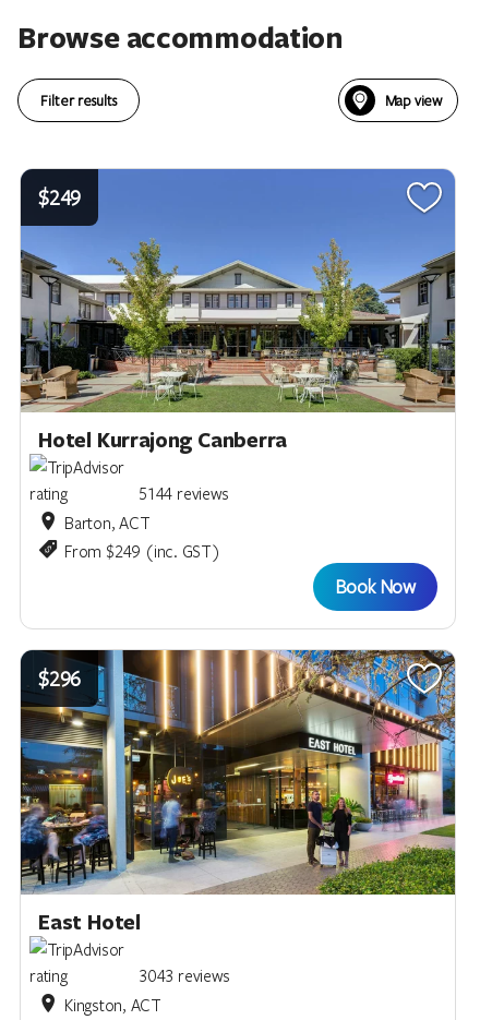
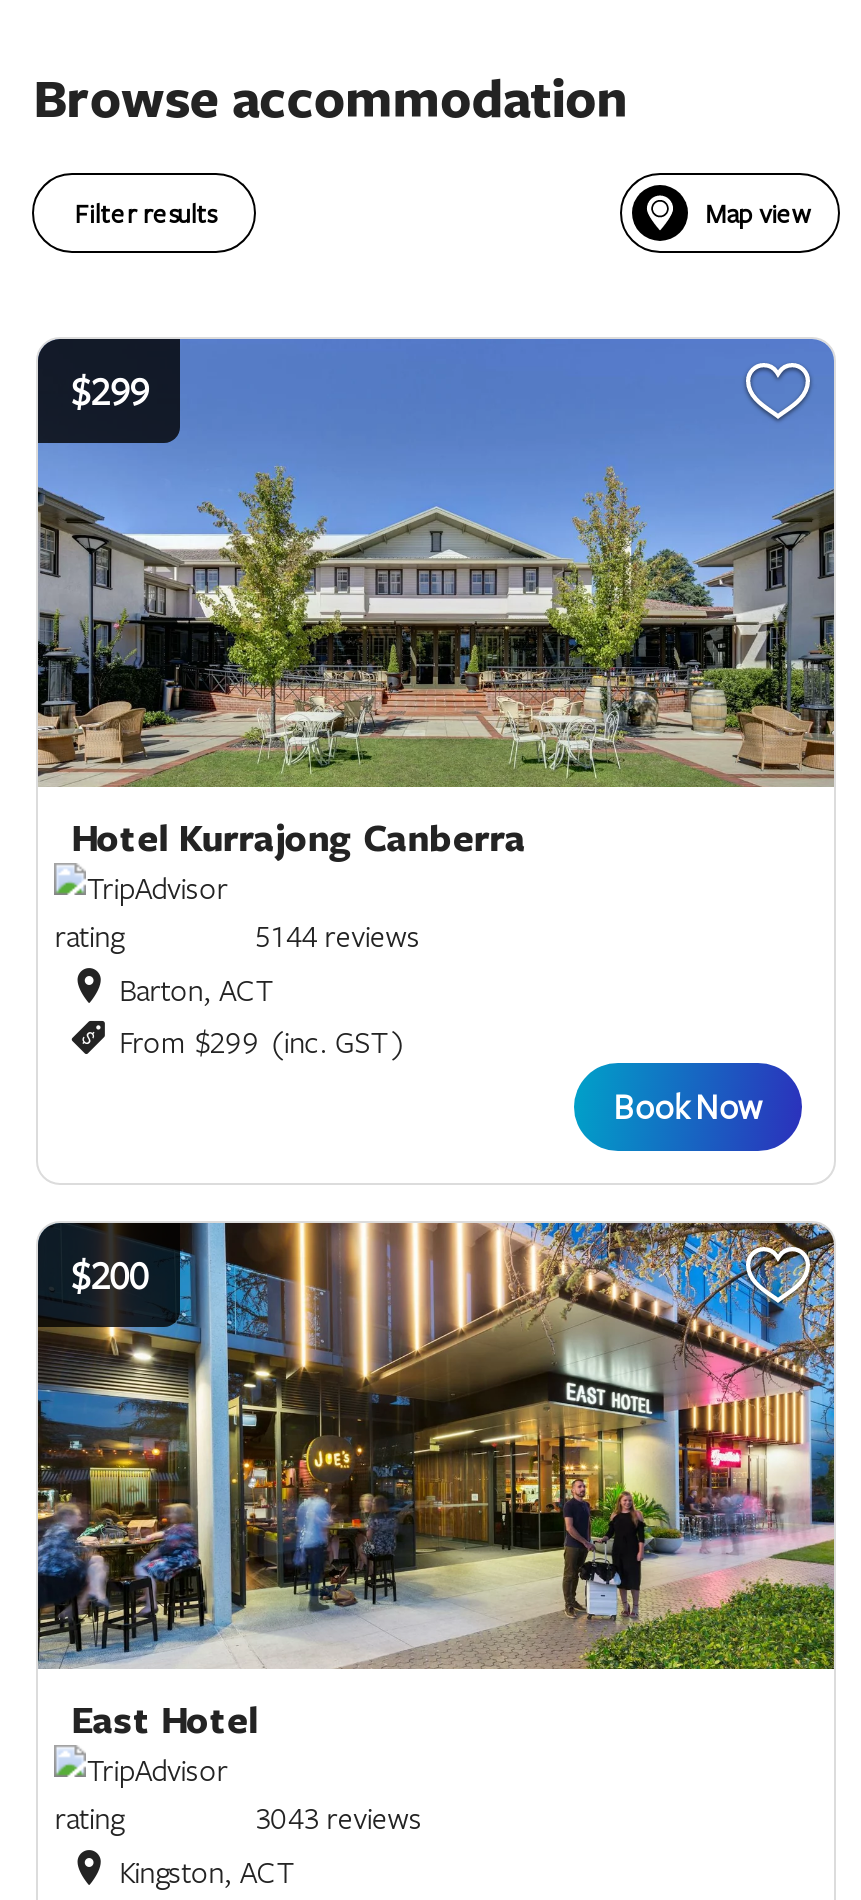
- $249
+ $299

- From $249 (inc. GST)
+ From $299 (inc. GST)

- $296
+ $200
